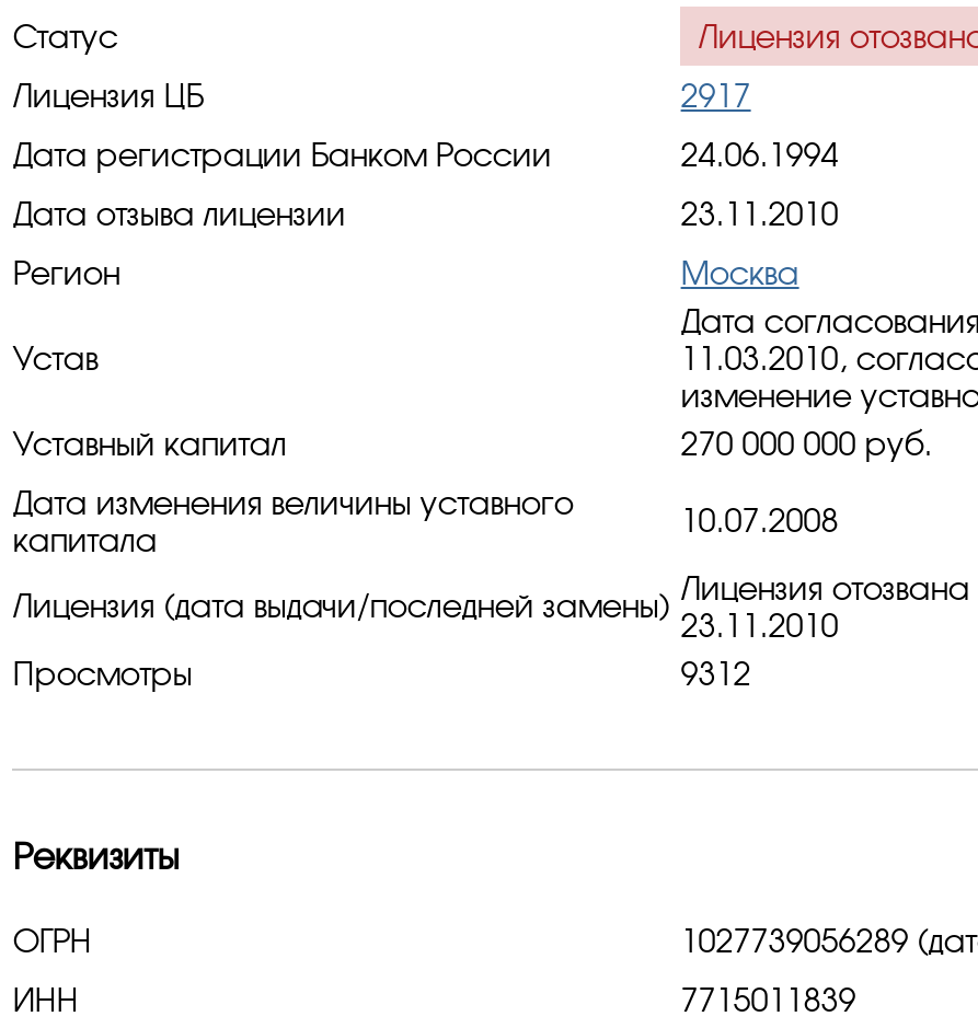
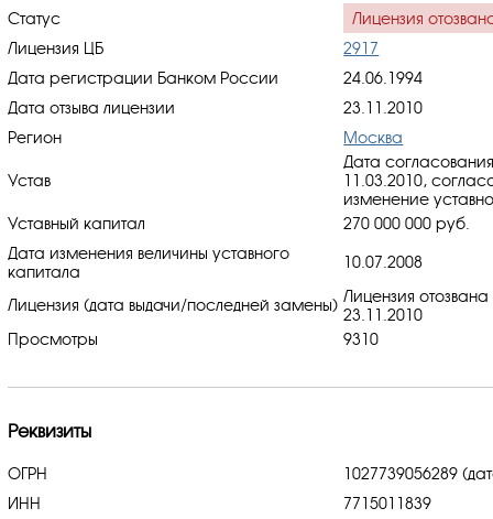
- 9312
+ 9310
